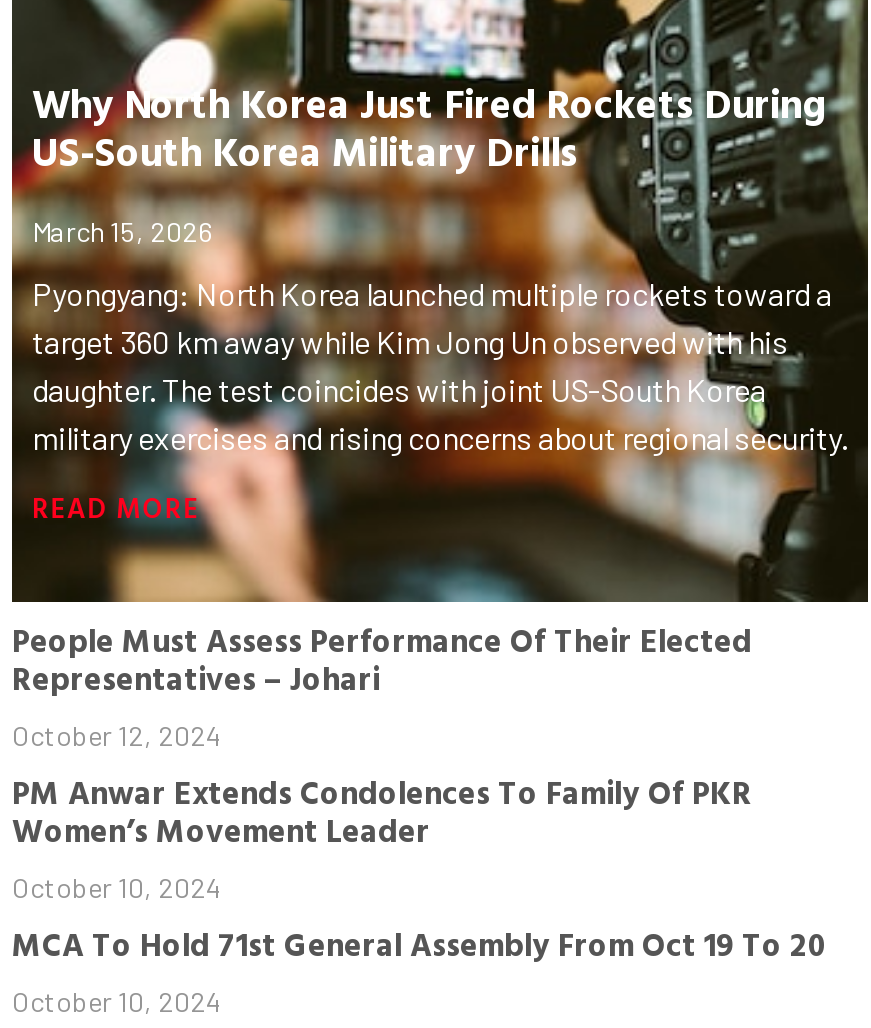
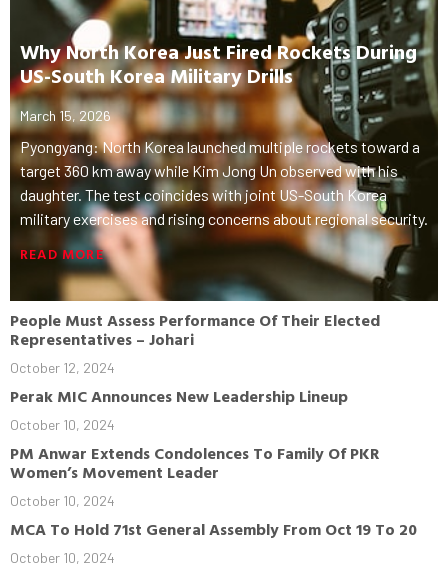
+ Perak MIC Announces New Leadership Lineup
+ October 10, 2024
